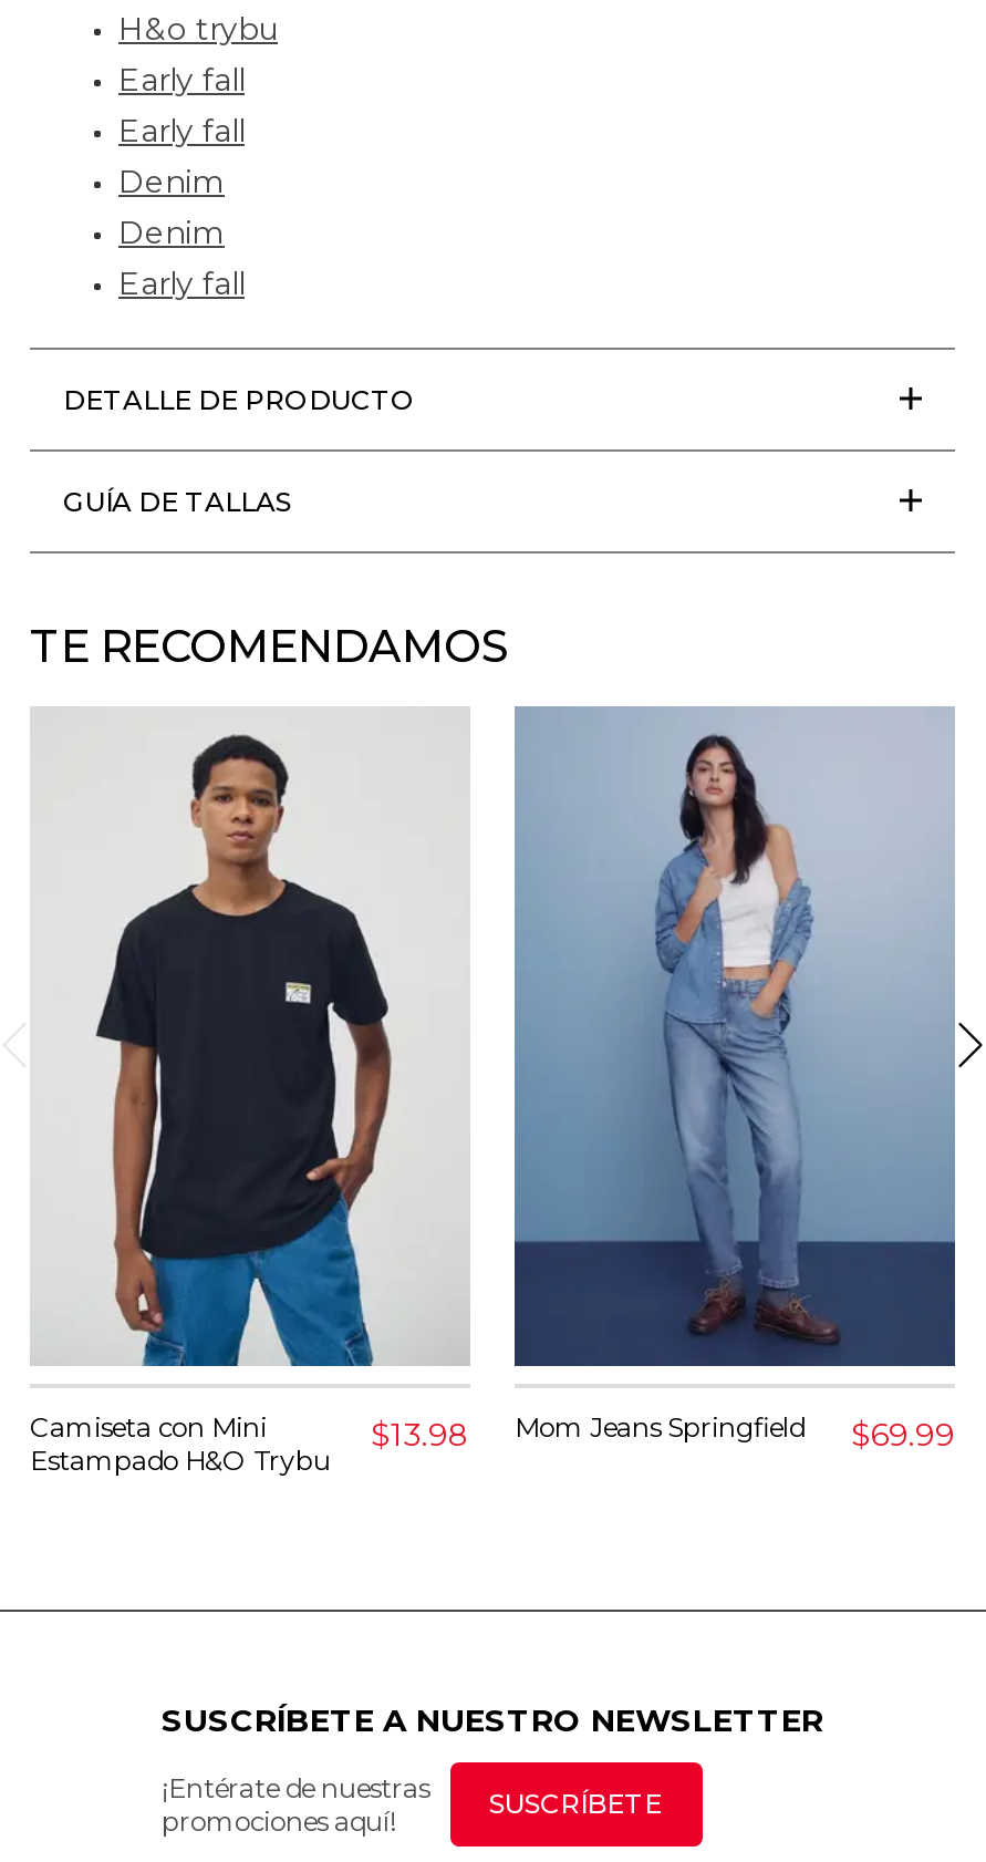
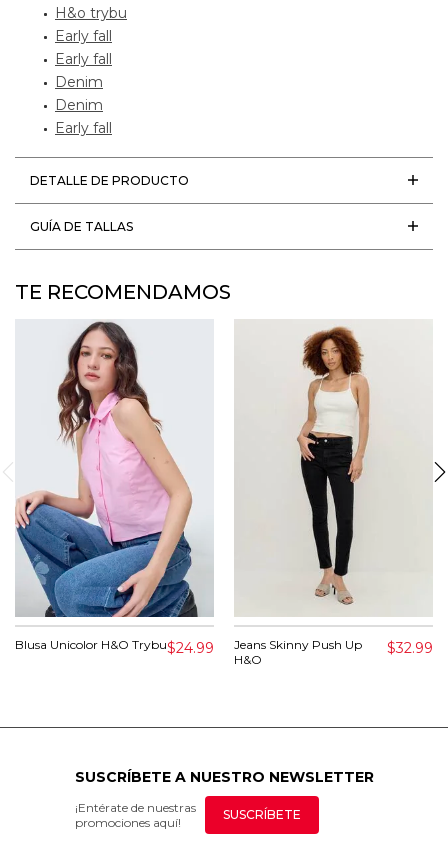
- [image]
- Camiseta con Mini
- Estampado H&O Trybu
+ [image]
+ Blusa Unicolor H&O Trybu$24.99
+ Jeans Skinny Push Up
+ H&O

- [image]
- $13.98
- Mom Jeans Springfield
- $69.99
+ [image]
+ $32.99
